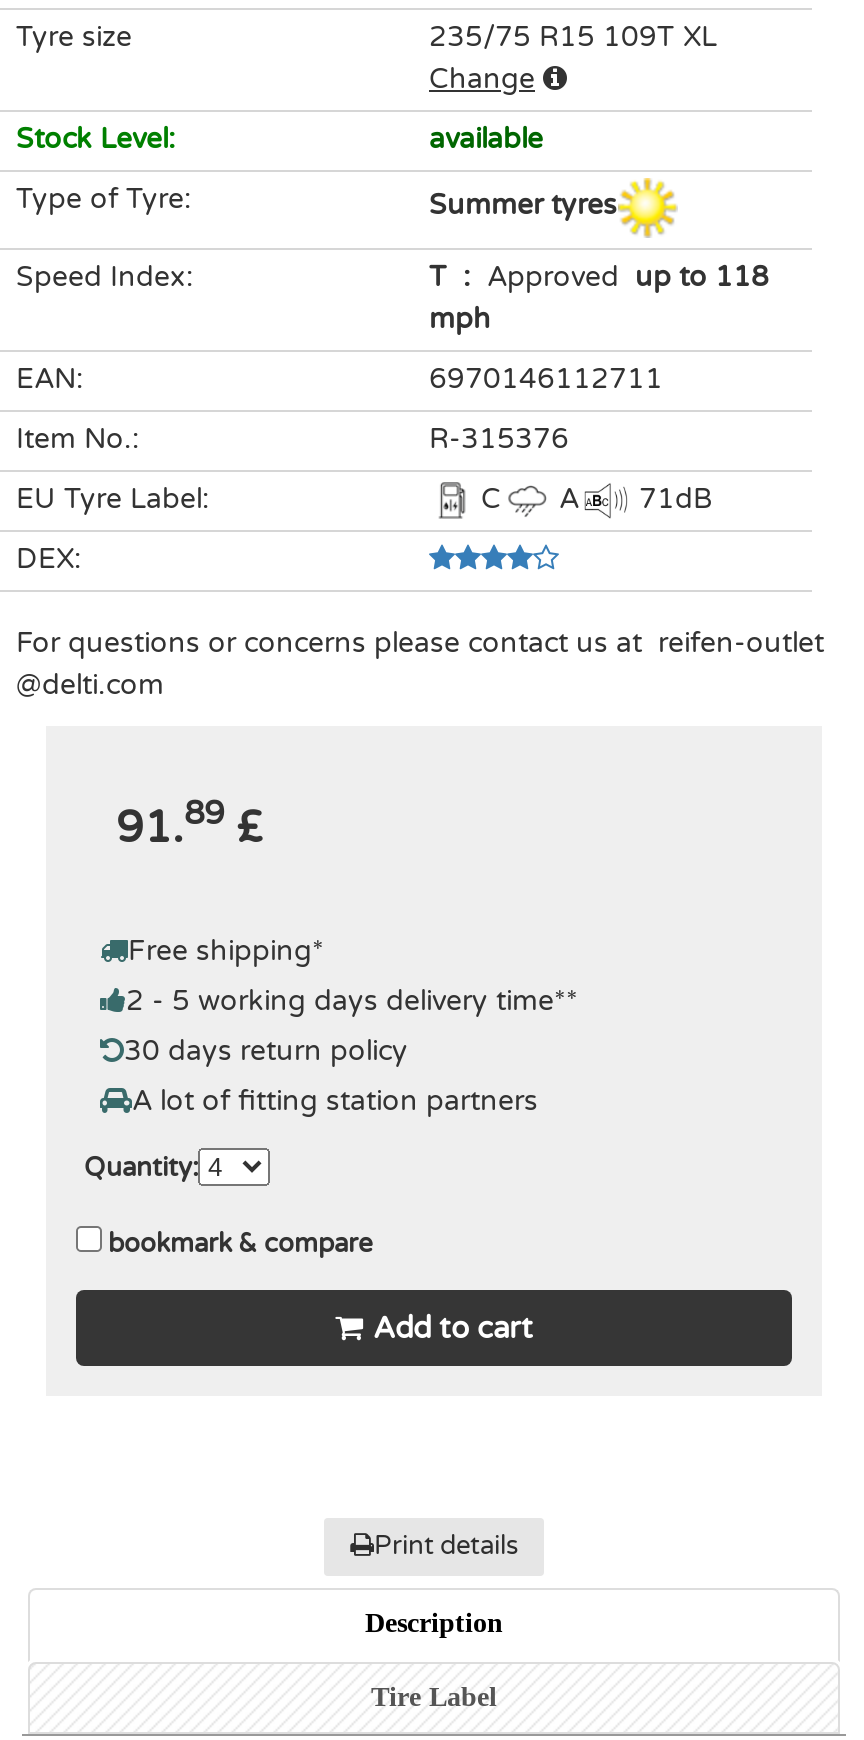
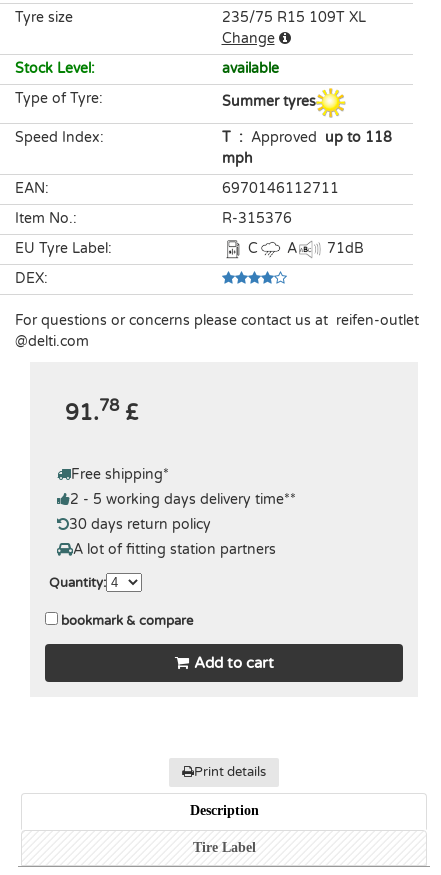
- 91.89 £
+ 91.78 £
